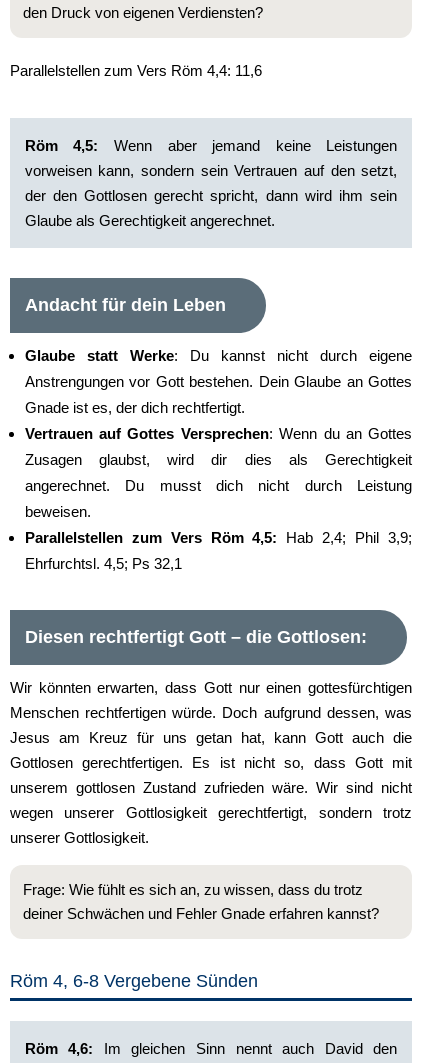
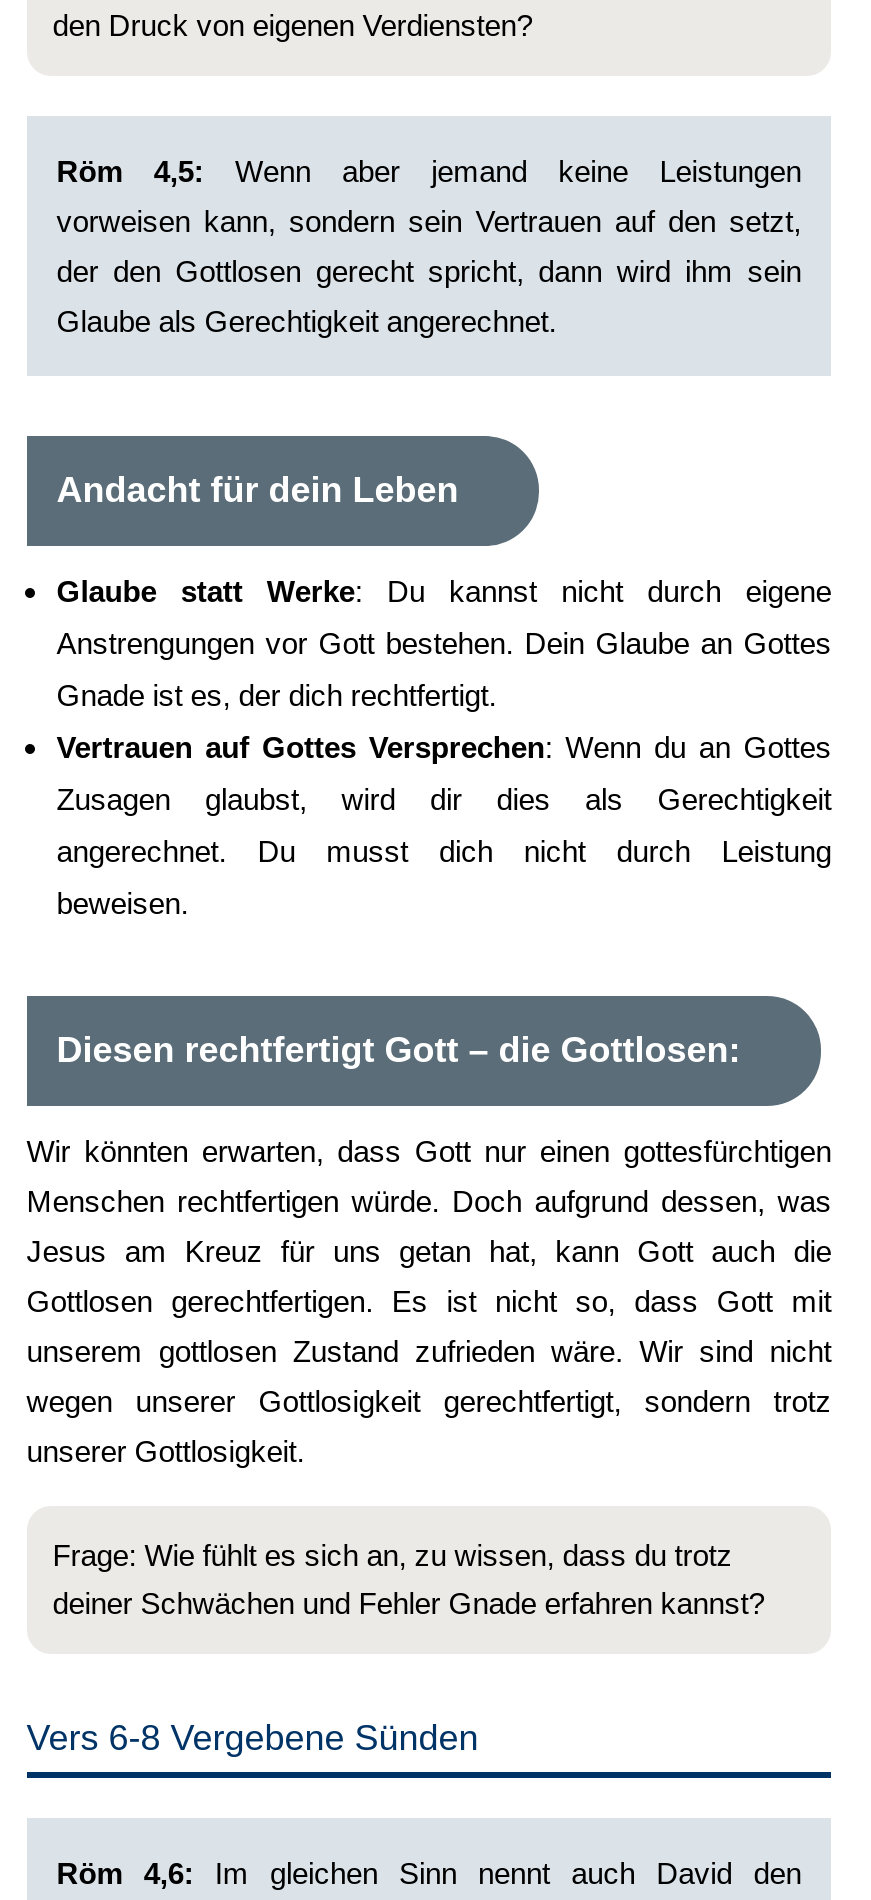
- Parallelstellen zum Vers Röm 4,4: 11,6

- Parallelstellen zum Vers Röm 4,5: Hab 2,4; Phil 3,9;
- Ehrfurchtsl. 4,5; Ps 32,1

- Röm 4, 6-8 Vergebene Sünden
+ Vers 6-8 Vergebene Sünden
